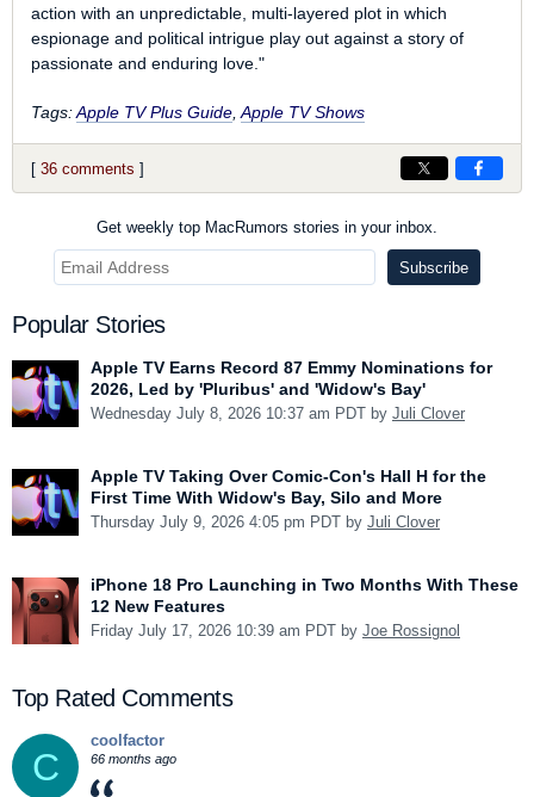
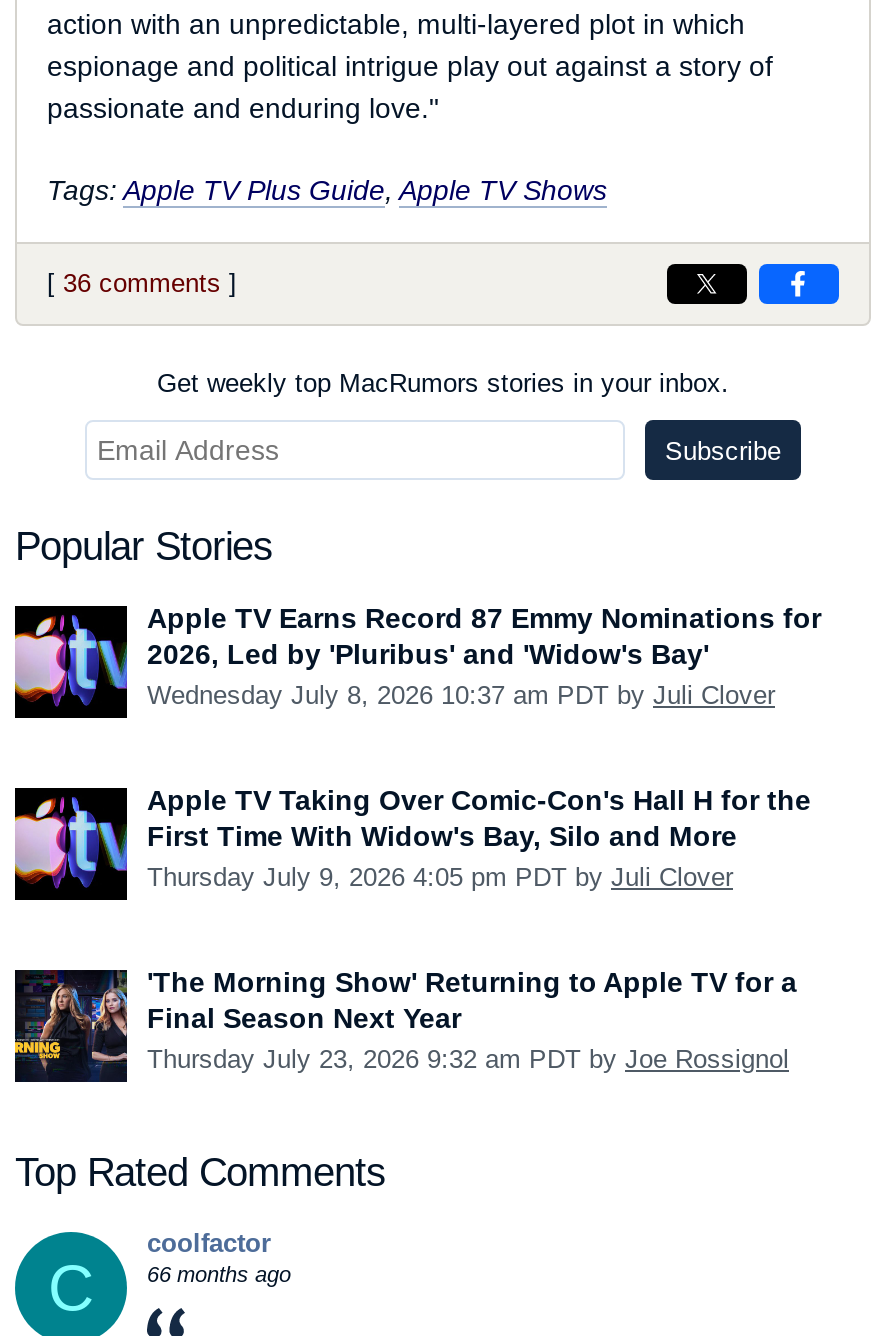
- [image]
- iPhone 18 Pro Launching in Two Months With These
- 12 New Features
- Friday July 17, 2026 10:39 am PDT by Joe Rossignol
+ [image]
+ 'The Morning Show' Returning to Apple TV for a
+ Final Season Next Year
+ Thursday July 23, 2026 9:32 am PDT by Joe Rossignol
